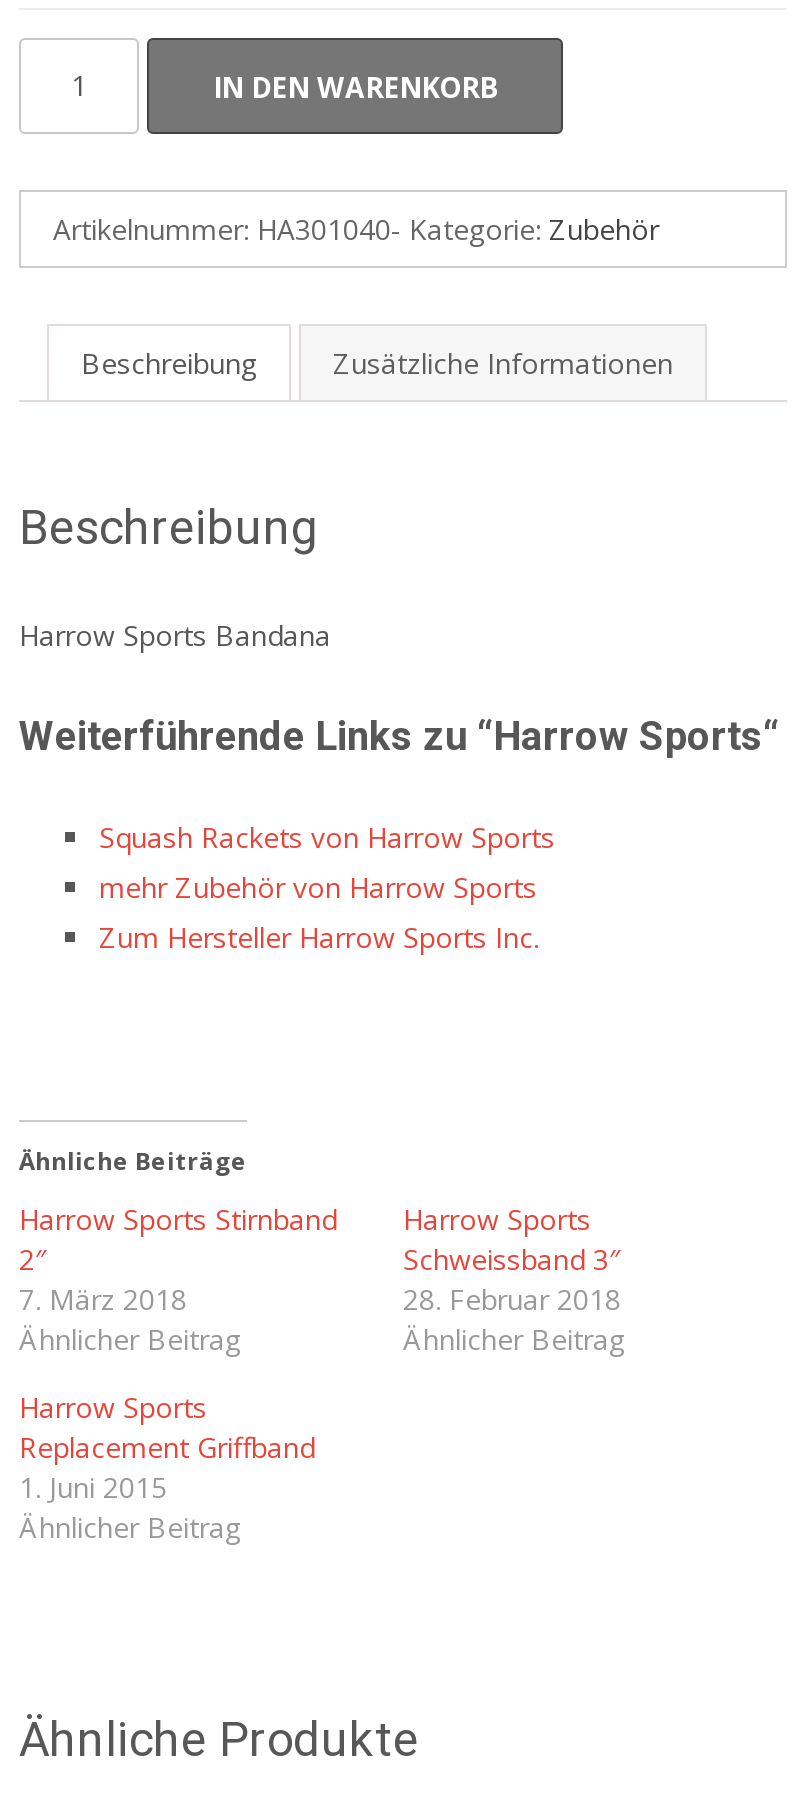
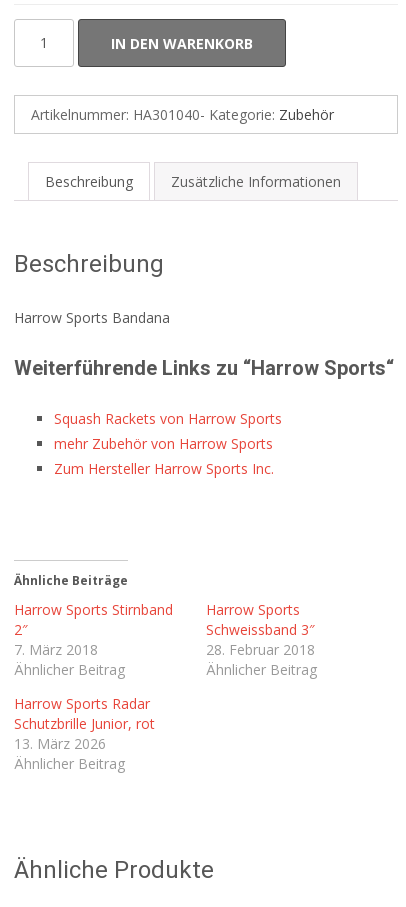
- Harrow Sports
- Replacement Griffband
- 1. Juni 2015
+ Harrow Sports Radar
+ Schutzbrille Junior, rot
+ 13. März 2026
